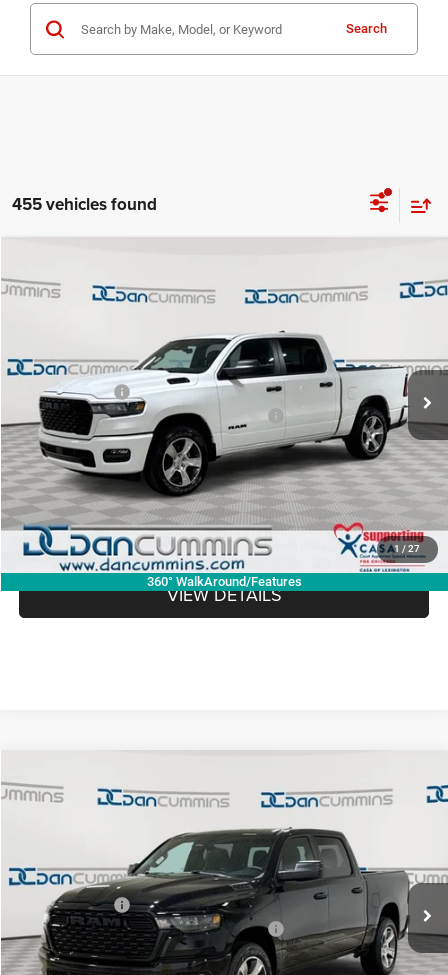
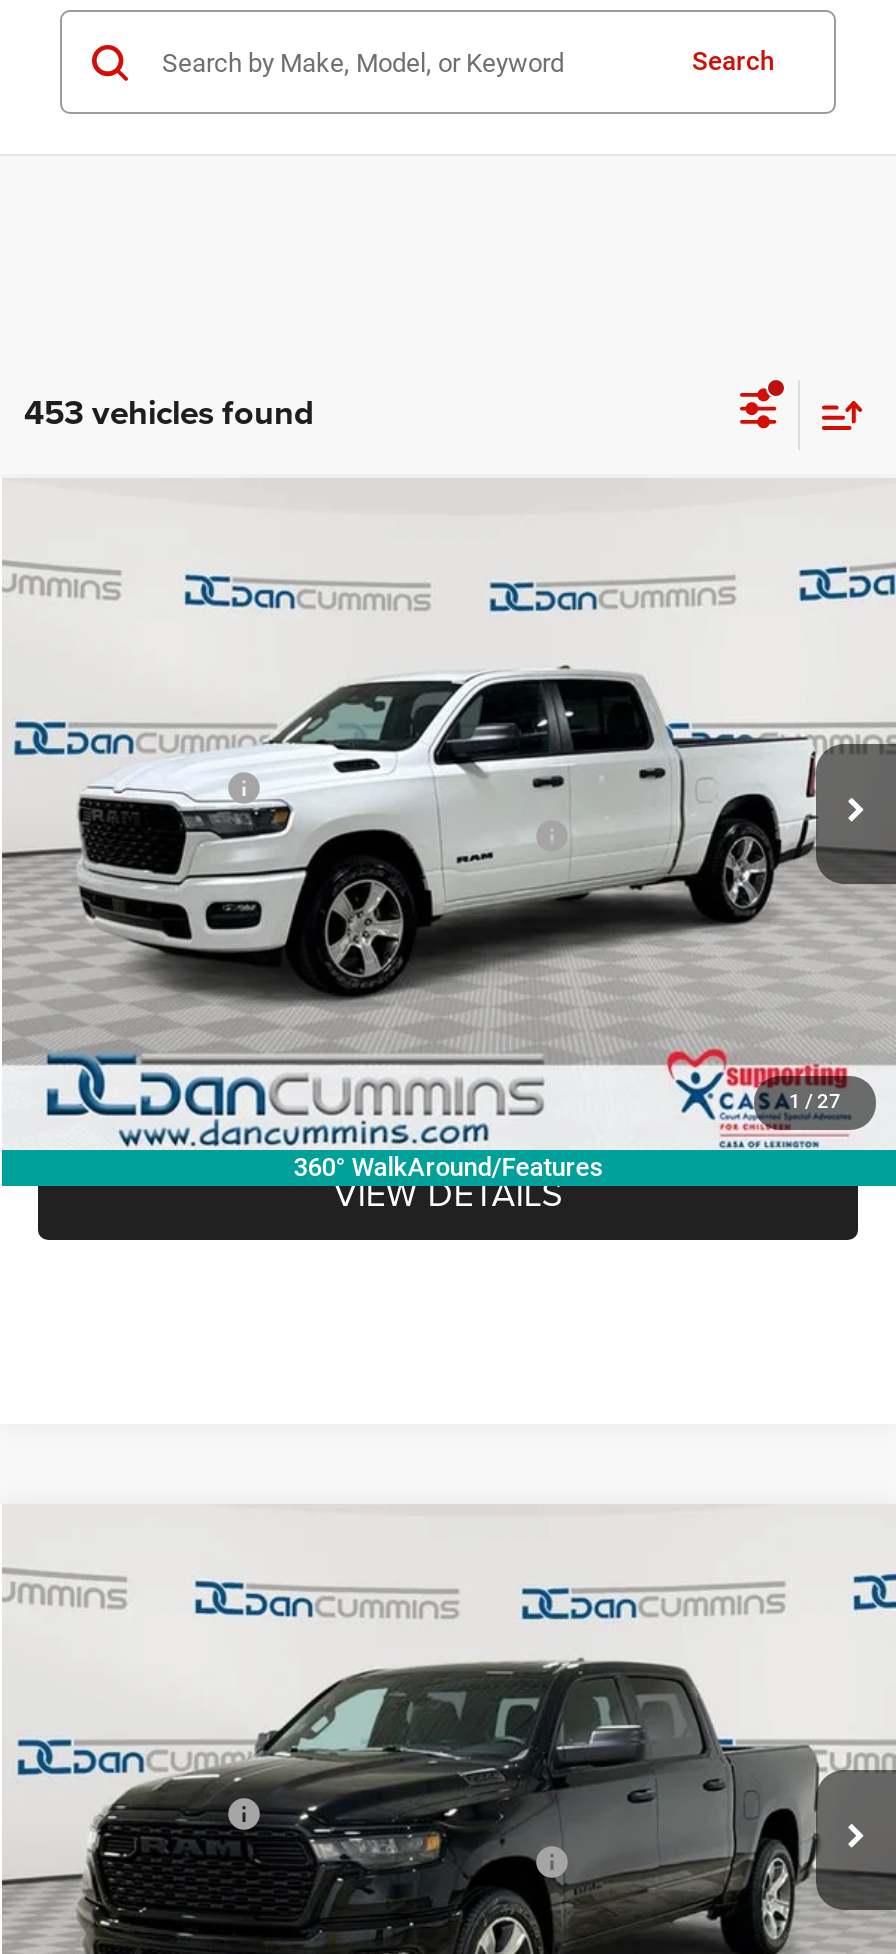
- 455 vehicles found
+ 453 vehicles found
